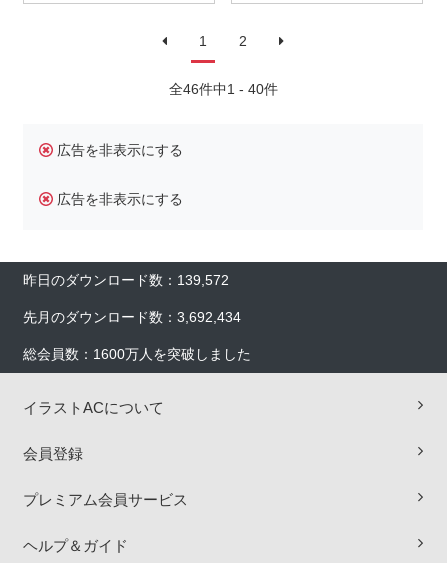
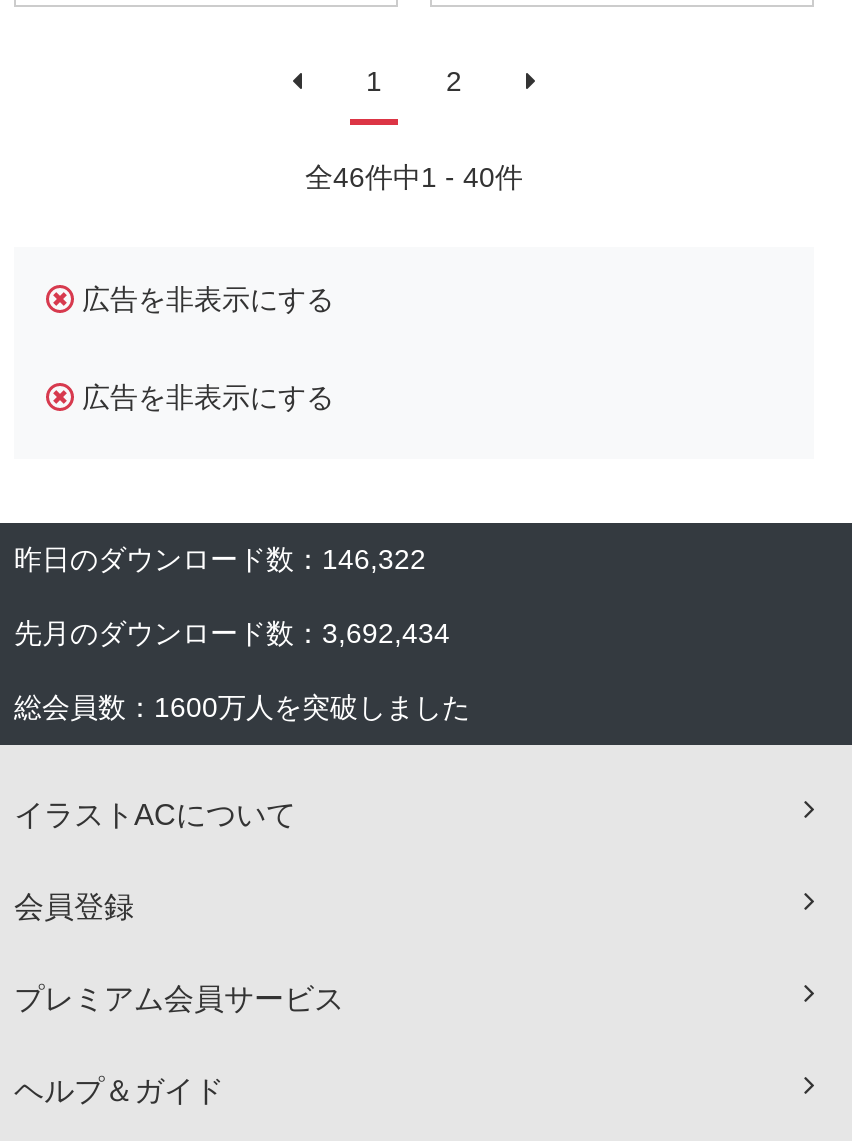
- 昨日のダウンロード数：139,572
+ 昨日のダウンロード数：146,322
